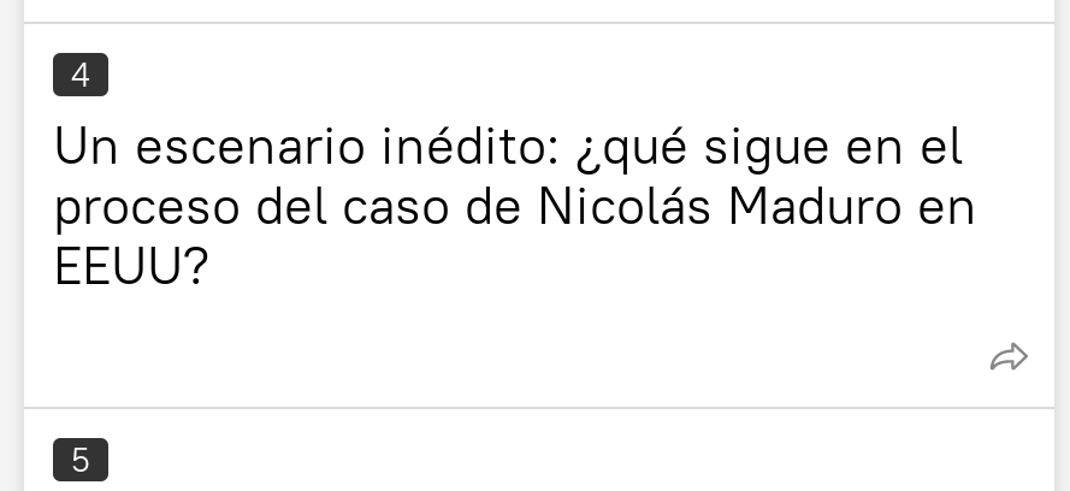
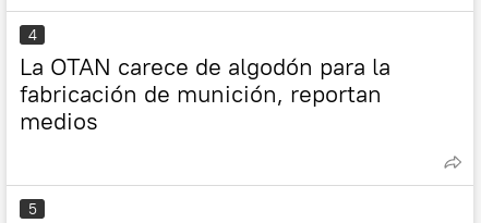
- Un escenario inédito: ¿qué sigue en el
- proceso del caso de Nicolás Maduro en
- EEUU?
+ La OTAN carece de algodón para la
+ fabricación de munición, reportan
+ medios
